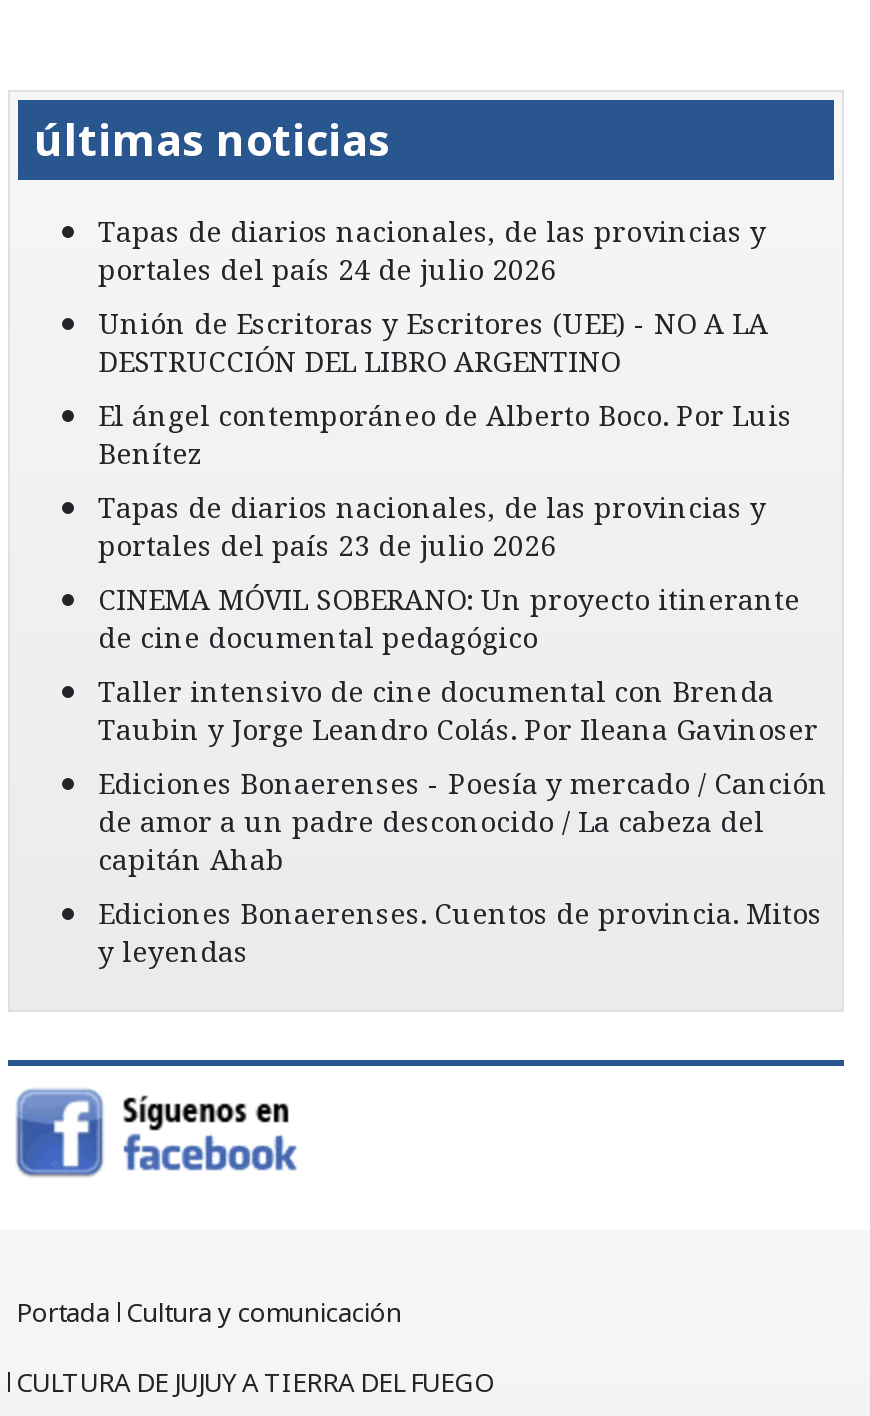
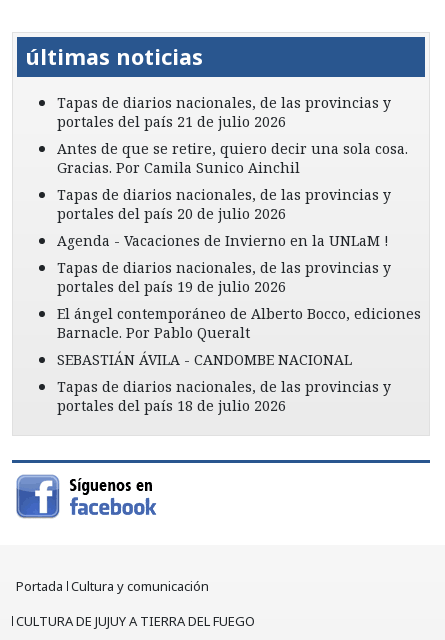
- portales del país 24 de julio 2026
- Unión de Escritoras y Escritores (UEE) - NO A LA
- DESTRUCCIÓN DEL LIBRO ARGENTINO
- El ángel contemporáneo de Alberto Boco. Por Luis
- Benítez
+ portales del país 21 de julio 2026
+ Antes de que se retire, quiero decir una sola cosa.
+ Gracias. Por Camila Sunico Ainchil

- portales del país 23 de julio 2026
- CINEMA MÓVIL SOBERANO: Un proyecto itinerante
- de cine documental pedagógico
- Taller intensivo de cine documental con Brenda
- Taubin y Jorge Leandro Colás. Por Ileana Gavinoser
- Ediciones Bonaerenses - Poesía y mercado / Canción
- de amor a un padre desconocido / La cabeza del
- capitán Ahab
- Ediciones Bonaerenses. Cuentos de provincia. Mitos
- y leyendas
+ portales del país 20 de julio 2026
+ Agenda - Vacaciones de Invierno en la UNLaM !
+ Tapas de diarios nacionales, de las provincias y
+ portales del país 19 de julio 2026
+ El ángel contemporáneo de Alberto Bocco, ediciones
+ Barnacle. Por Pablo Queralt
+ SEBASTIÁN ÁVILA - CANDOMBE NACIONAL
+ Tapas de diarios nacionales, de las provincias y
+ portales del país 18 de julio 2026
